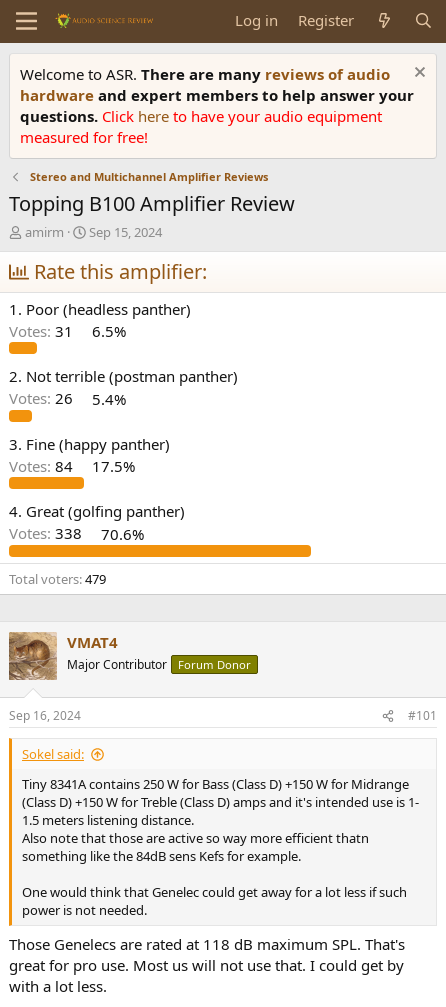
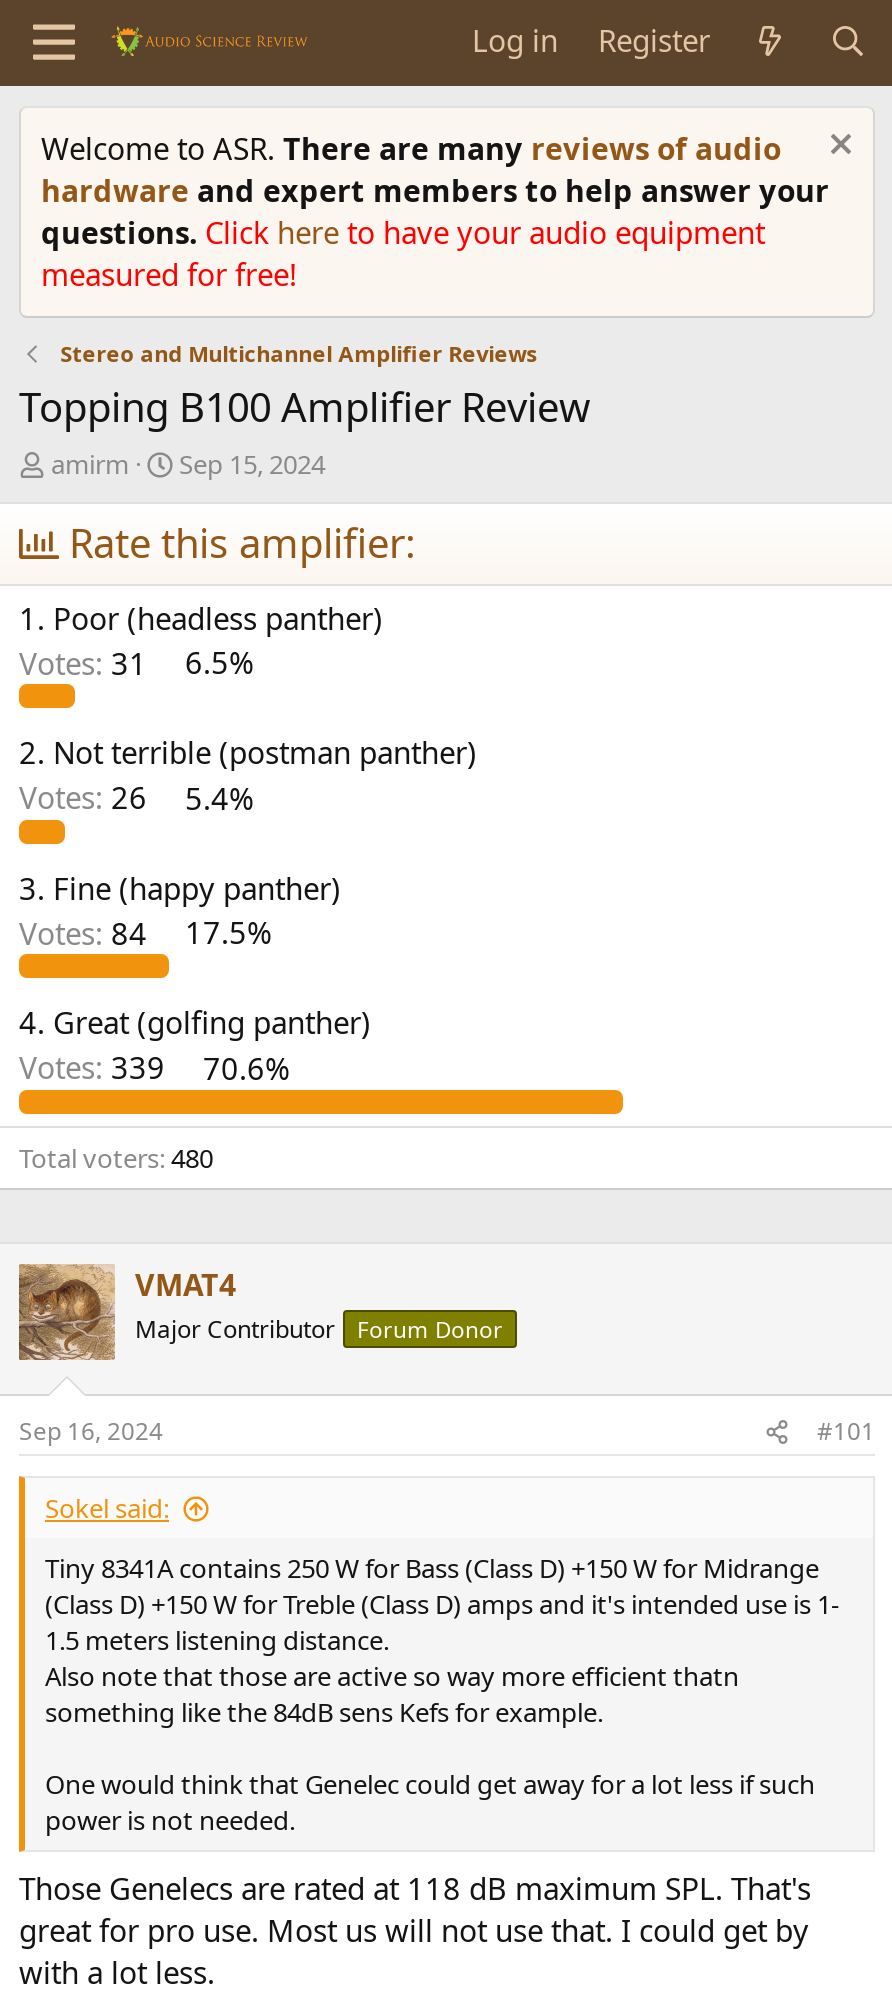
- Votes: 338 70.6%
+ Votes: 339 70.6%

- Total voters 479
+ Total voters 480
